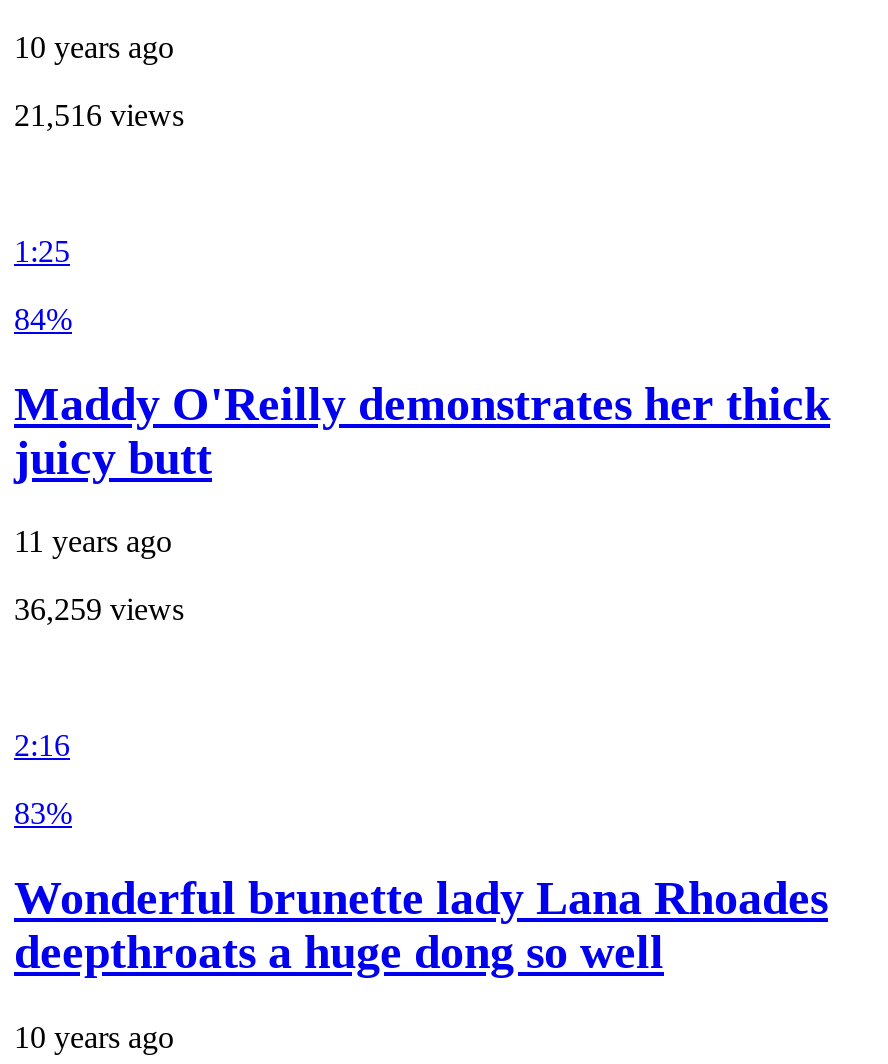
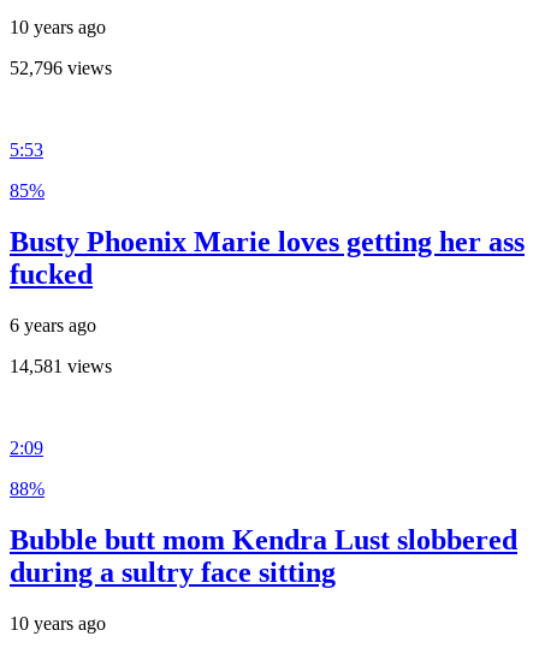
- 21,516 views
+ 52,796 views

- 1:25
+ 5:53

- 84%
+ 85%

- Maddy O'Reilly demonstrates her thick
- juicy butt
+ Busty Phoenix Marie loves getting her ass
+ fucked

- 11 years ago
+ 6 years ago

- 36,259 views
+ 14,581 views

- 2:16
+ 2:09

- 83%
+ 88%

- Wonderful brunette lady Lana Rhoades
- deepthroats a huge dong so well
+ Bubble butt mom Kendra Lust slobbered
+ during a sultry face sitting
